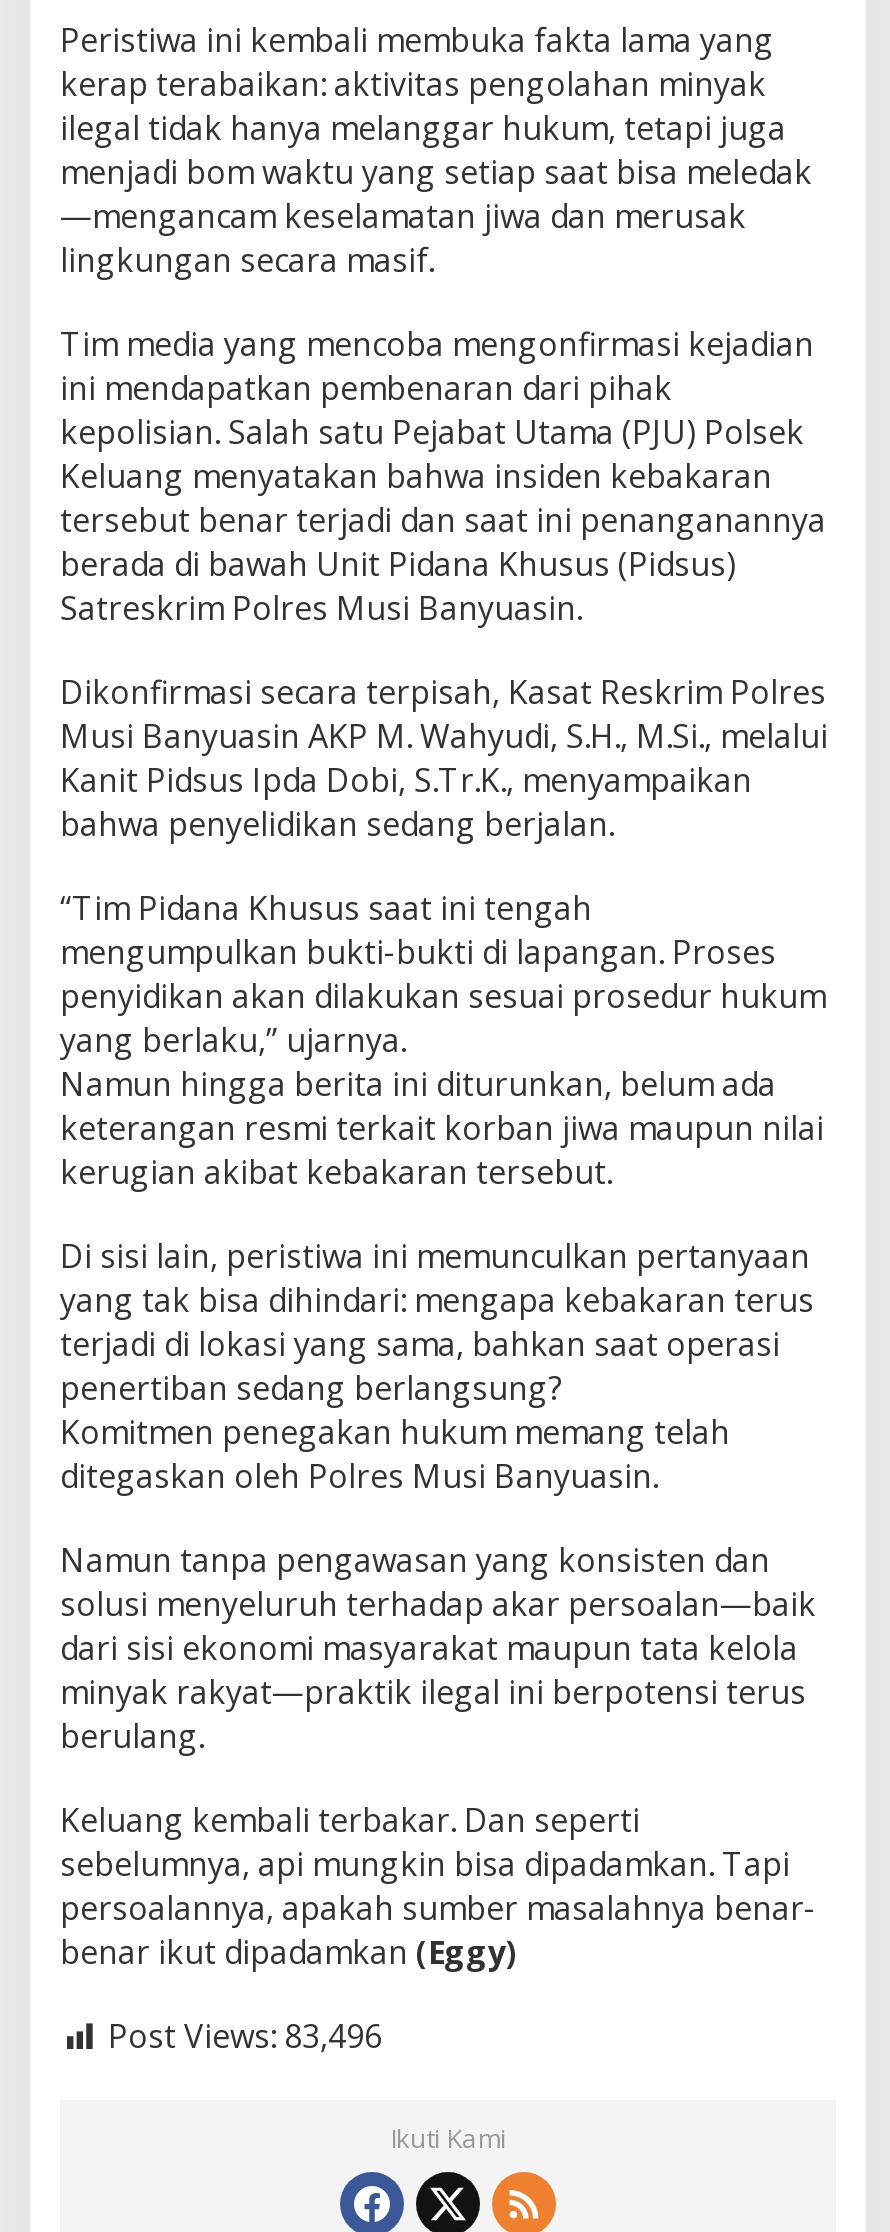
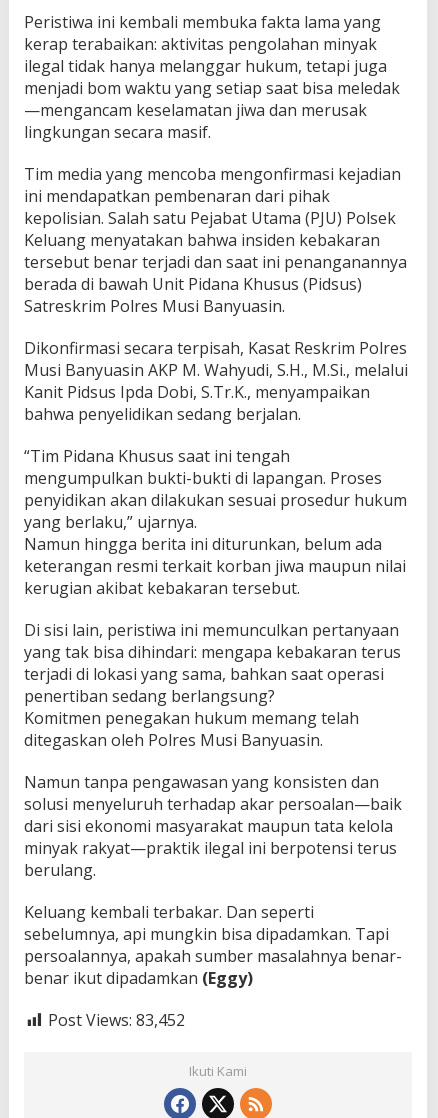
- Post Views: 83,496
+ Post Views: 83,452
